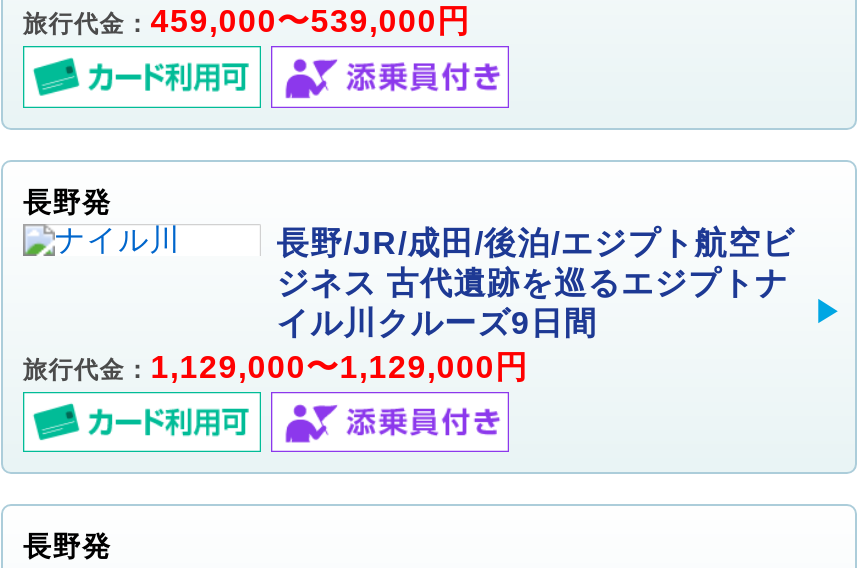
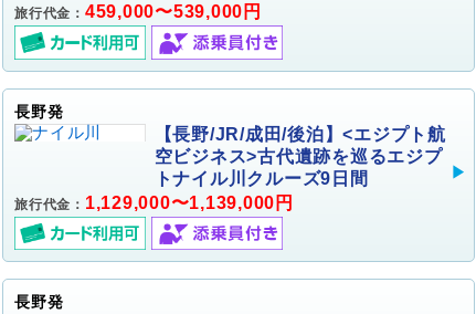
- 長野/JR/成田/後泊/エジプト航空ビ
- ジネス 古代遺跡を巡るエジプトナ
- イル川クルーズ9日間
- 旅行代金：1,129,000〜1,129,000円
+ 【長野/JR/成田/後泊】<エジプト航
+ 空ビジネス>古代遺跡を巡るエジプ
+ トナイル川クルーズ9日間
+ 旅行代金：1,129,000〜1,139,000円
